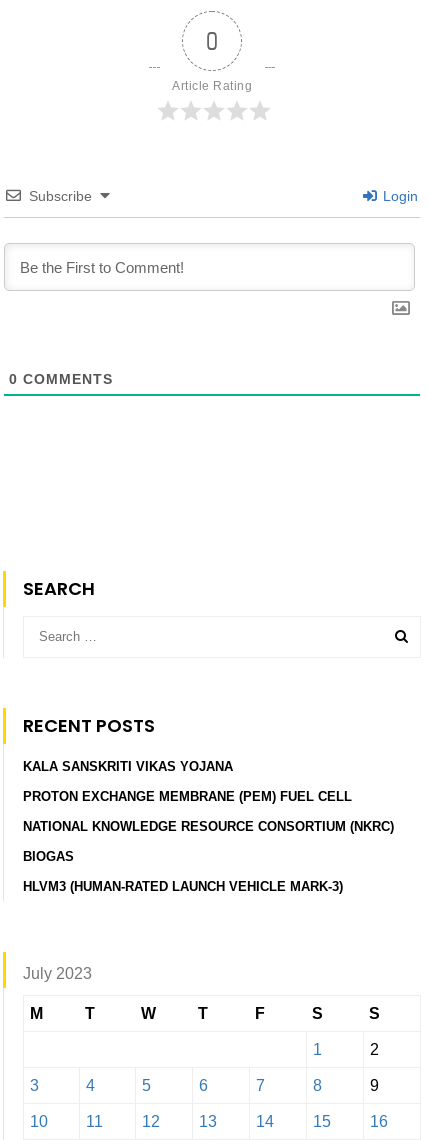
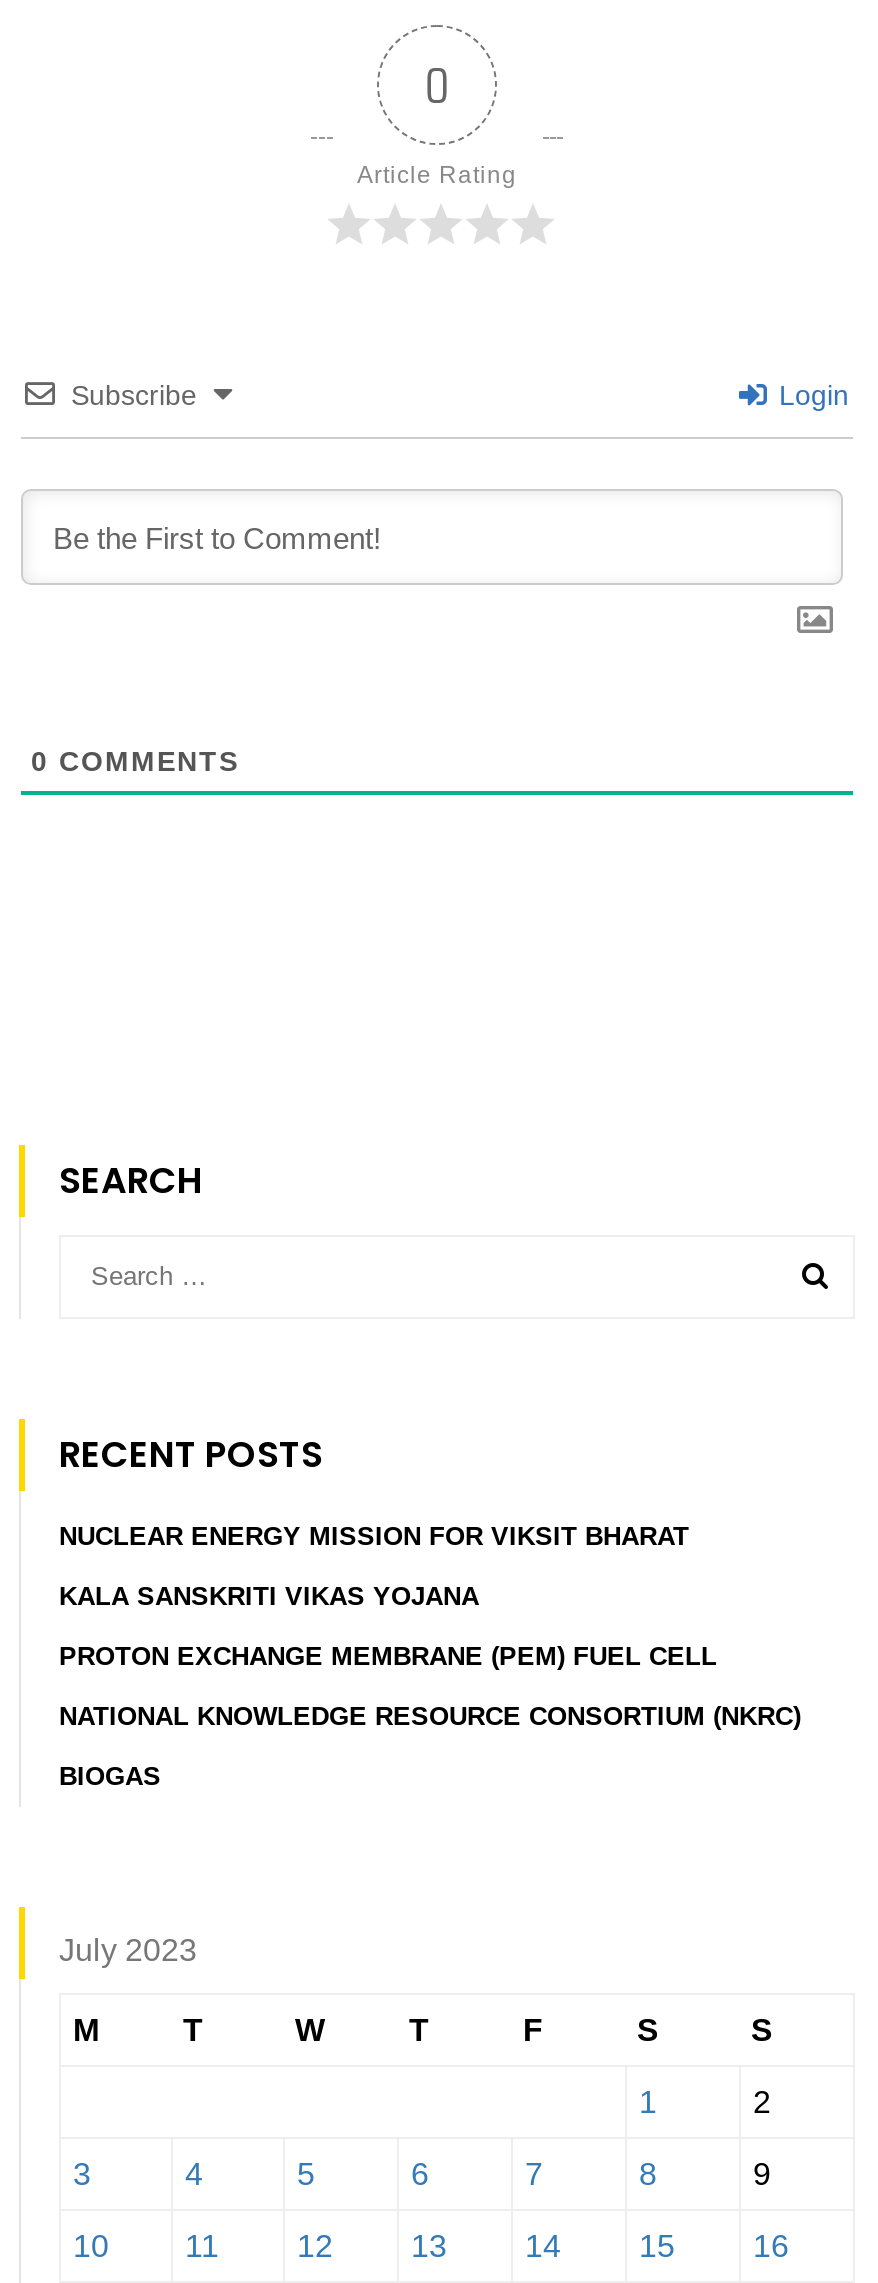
+ NUCLEAR ENERGY MISSION FOR VIKSIT BHARAT

moved down: KALA SANSKRITI VIKAS YOJANA | PROTON EXCHANGE MEMBRANE (PEM) FUEL CELL | NATIONAL KNOWLEDGE RESOURCE CONSORTIUM (NKRC) | BIOGAS

- HLVM3 (HUMAN-RATED LAUNCH VEHICLE MARK-3)
